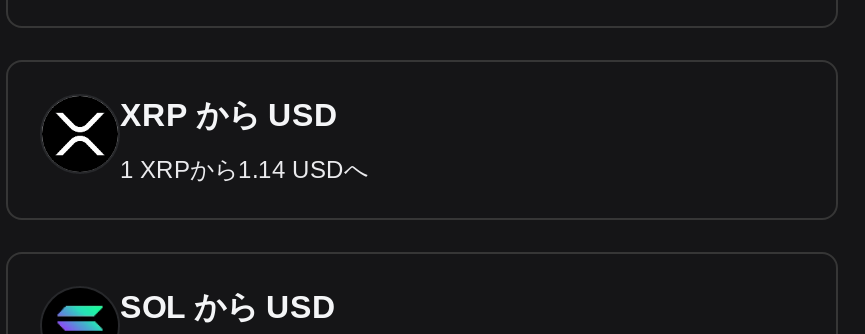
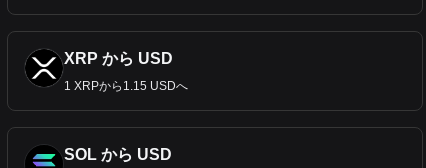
- 1 XRPから1.14 USDへ
+ 1 XRPから1.15 USDへ
